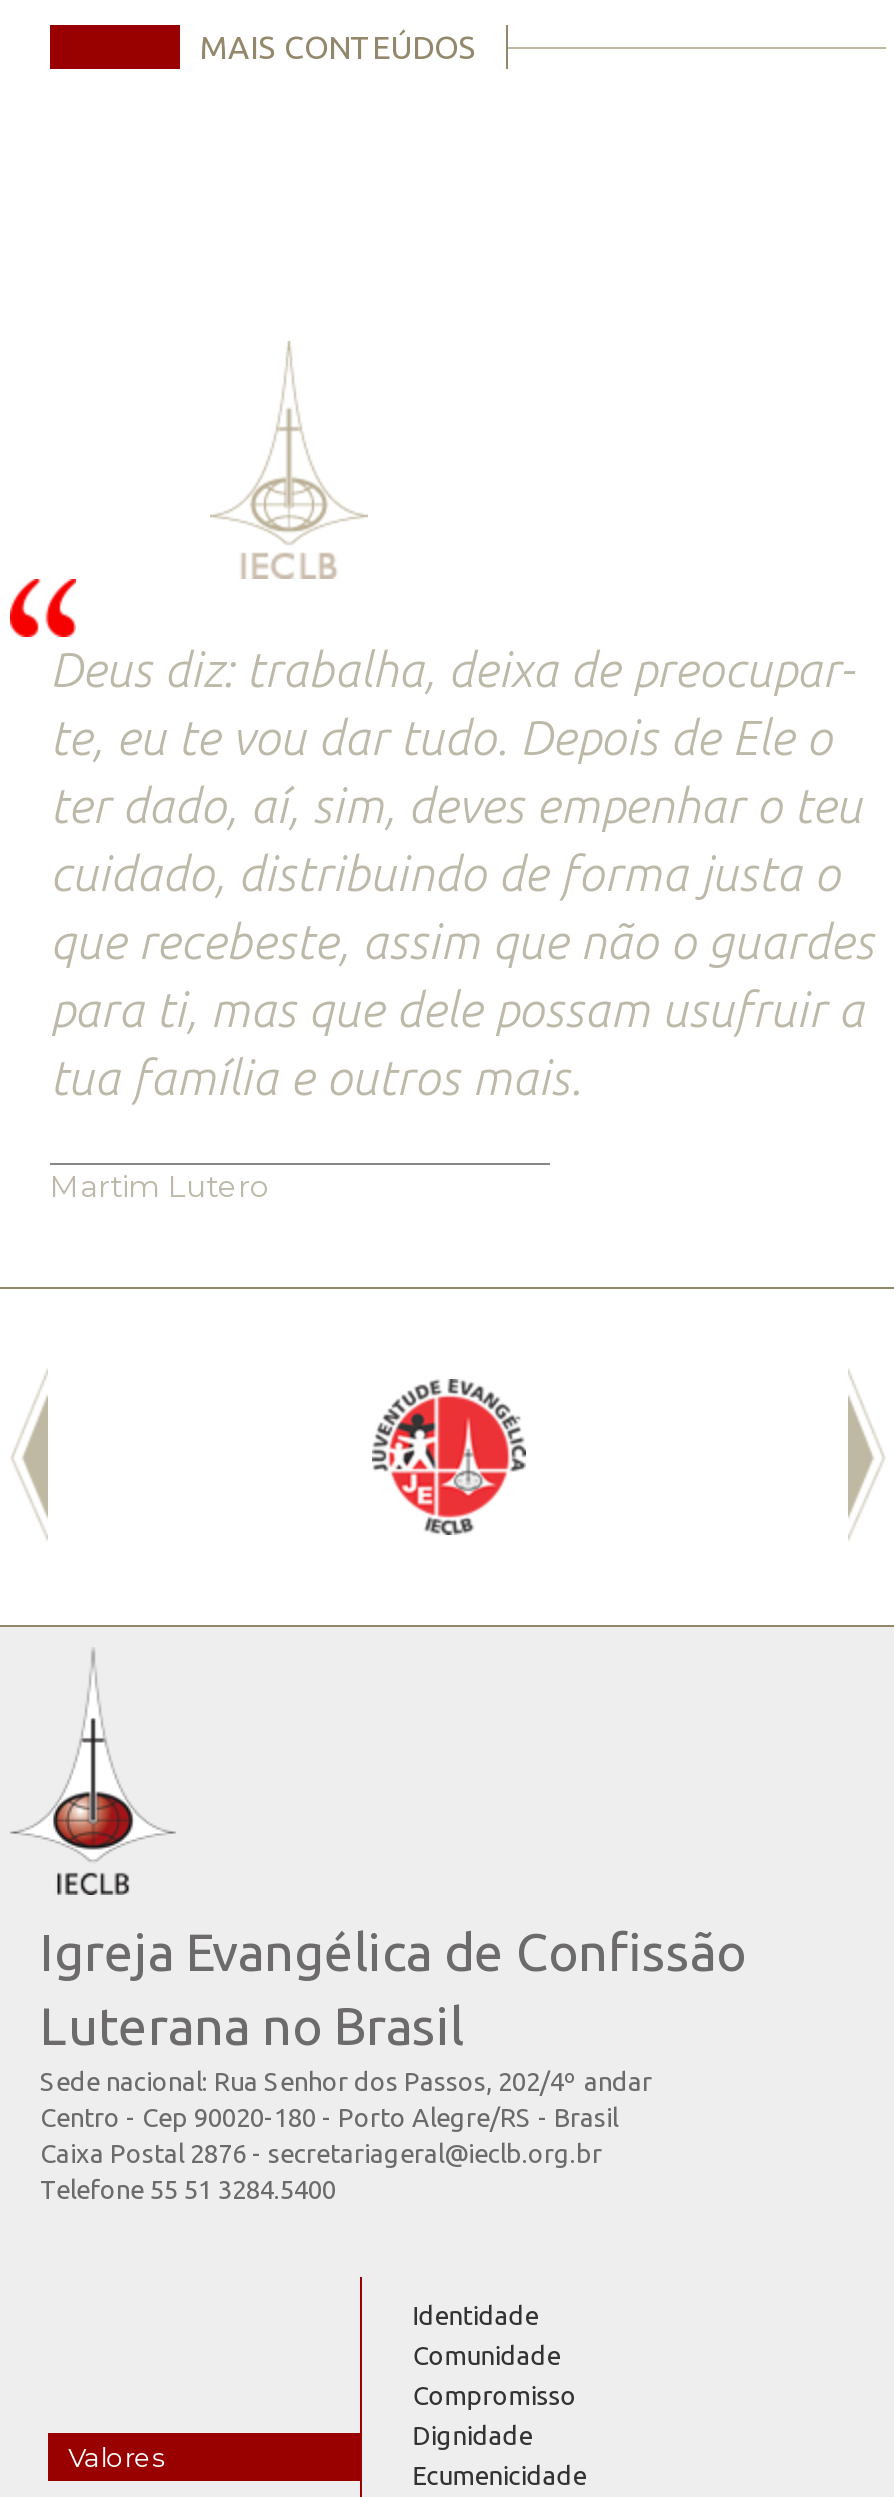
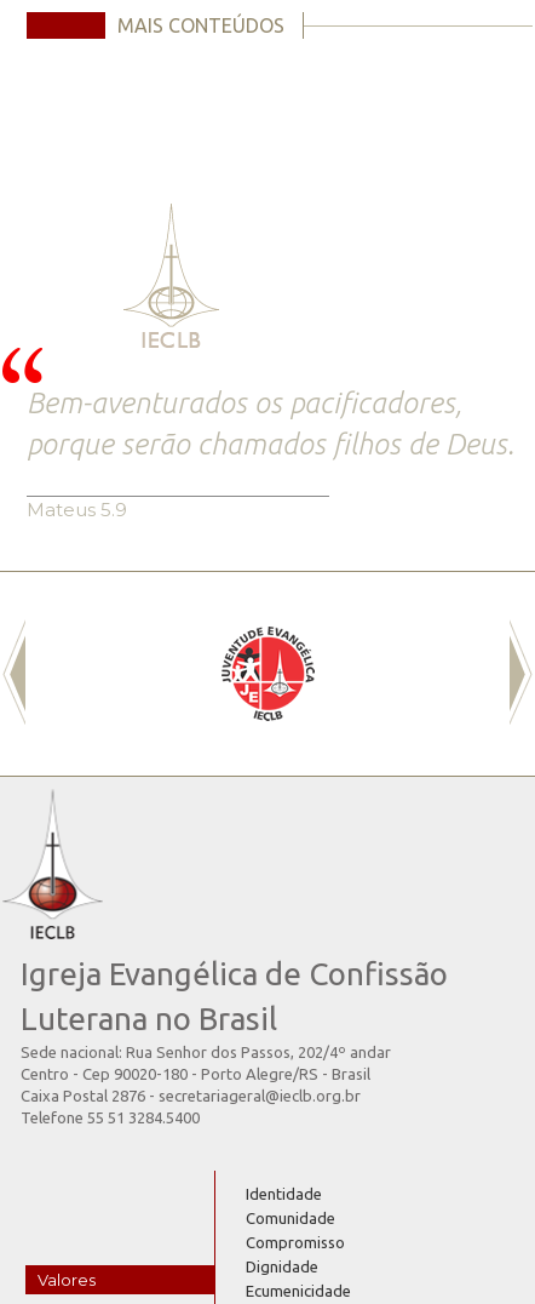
- Deus diz: trabalha, deixa de preocupar-
- te, eu te vou dar tudo. Depois de Ele o
- ter dado, aí, sim, deves empenhar o teu
- cuidado, distribuindo de forma justa o
- que recebeste, assim que não o guardes
- para ti, mas que dele possam usufruir a
- tua família e outros mais.
+ Bem-aventurados os pacificadores,
+ porque serão chamados filhos de Deus.

- Martim Lutero
+ Mateus 5.9
